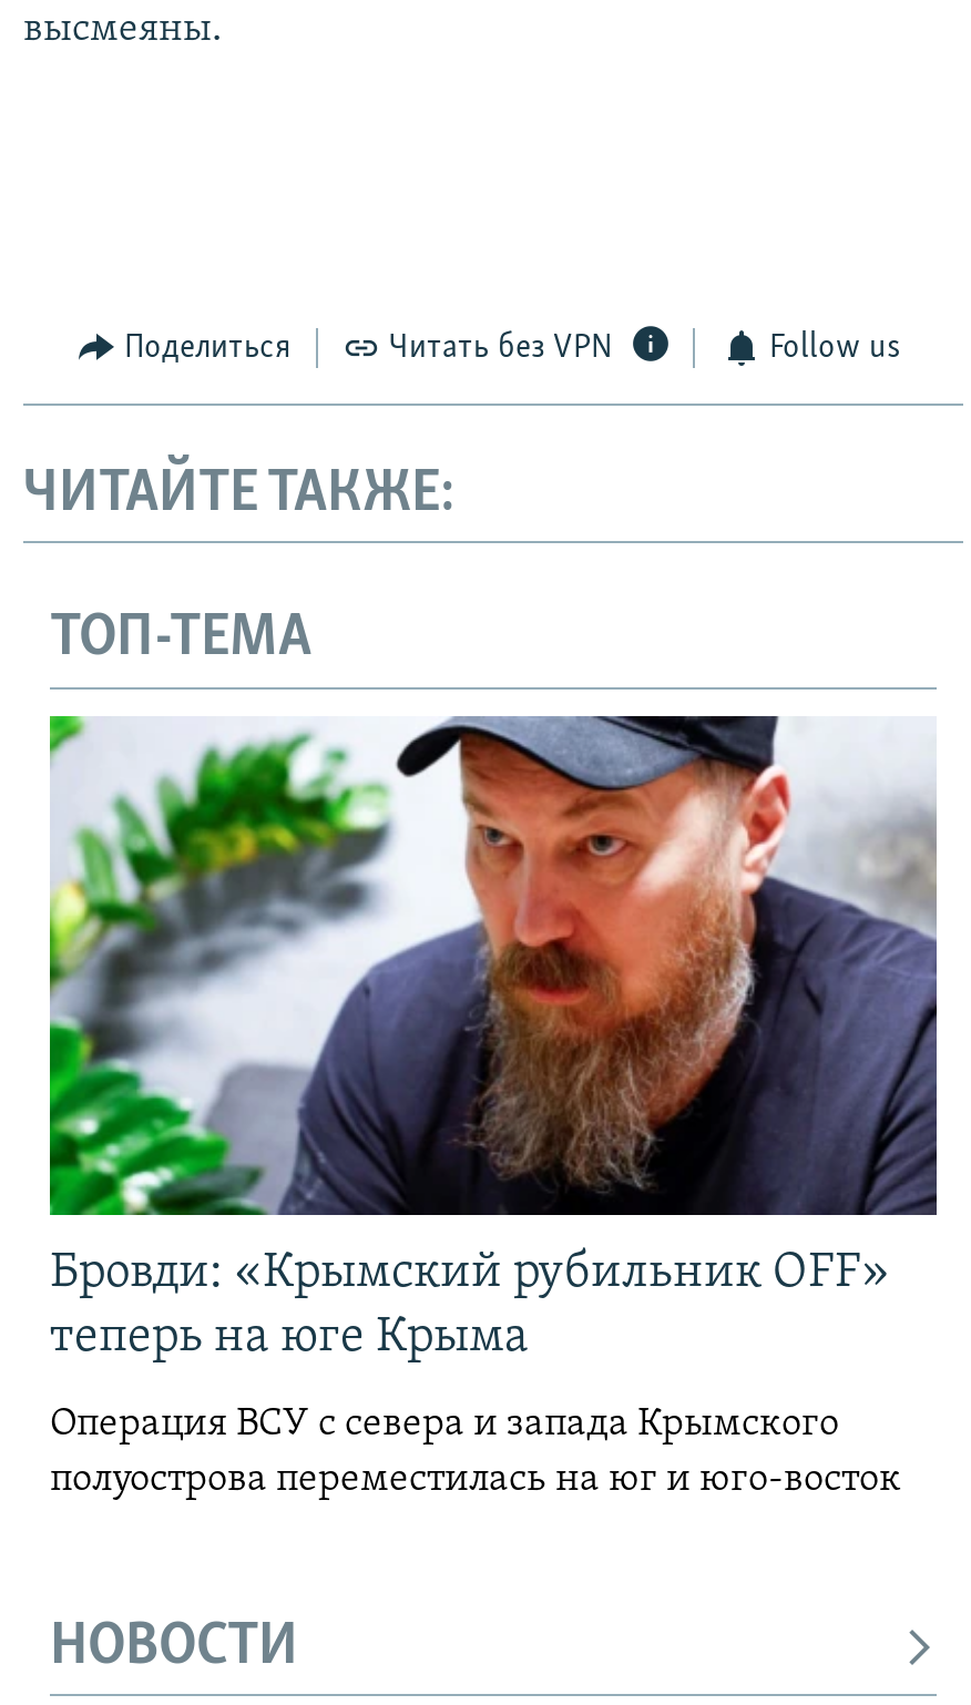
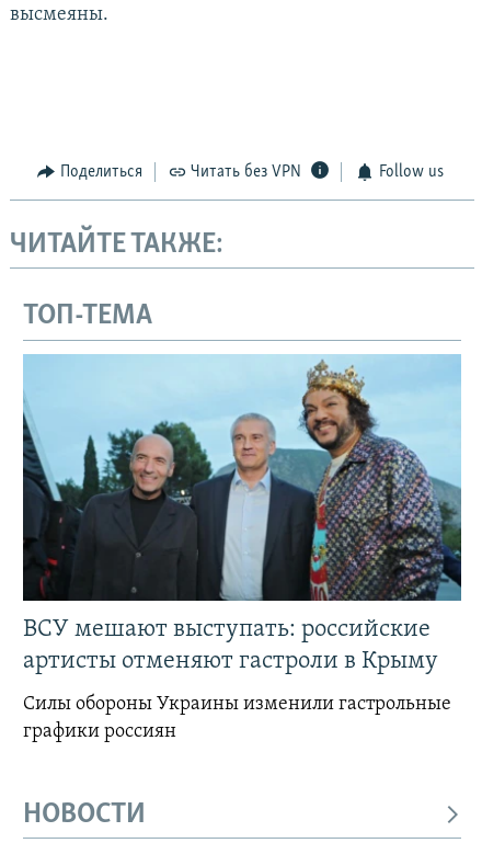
- [image]
- Бровди: «Крымский рубильник OFF»
- теперь на юге Крыма
+ [image]
+ ВСУ мешают выступать: российские
+ артисты отменяют гастроли в Крыму

- Операция ВСУ с севера и запада Крымского
- полуострова переместилась на юг и юго-восток
+ Силы обороны Украины изменили гастрольные
+ графики россиян
